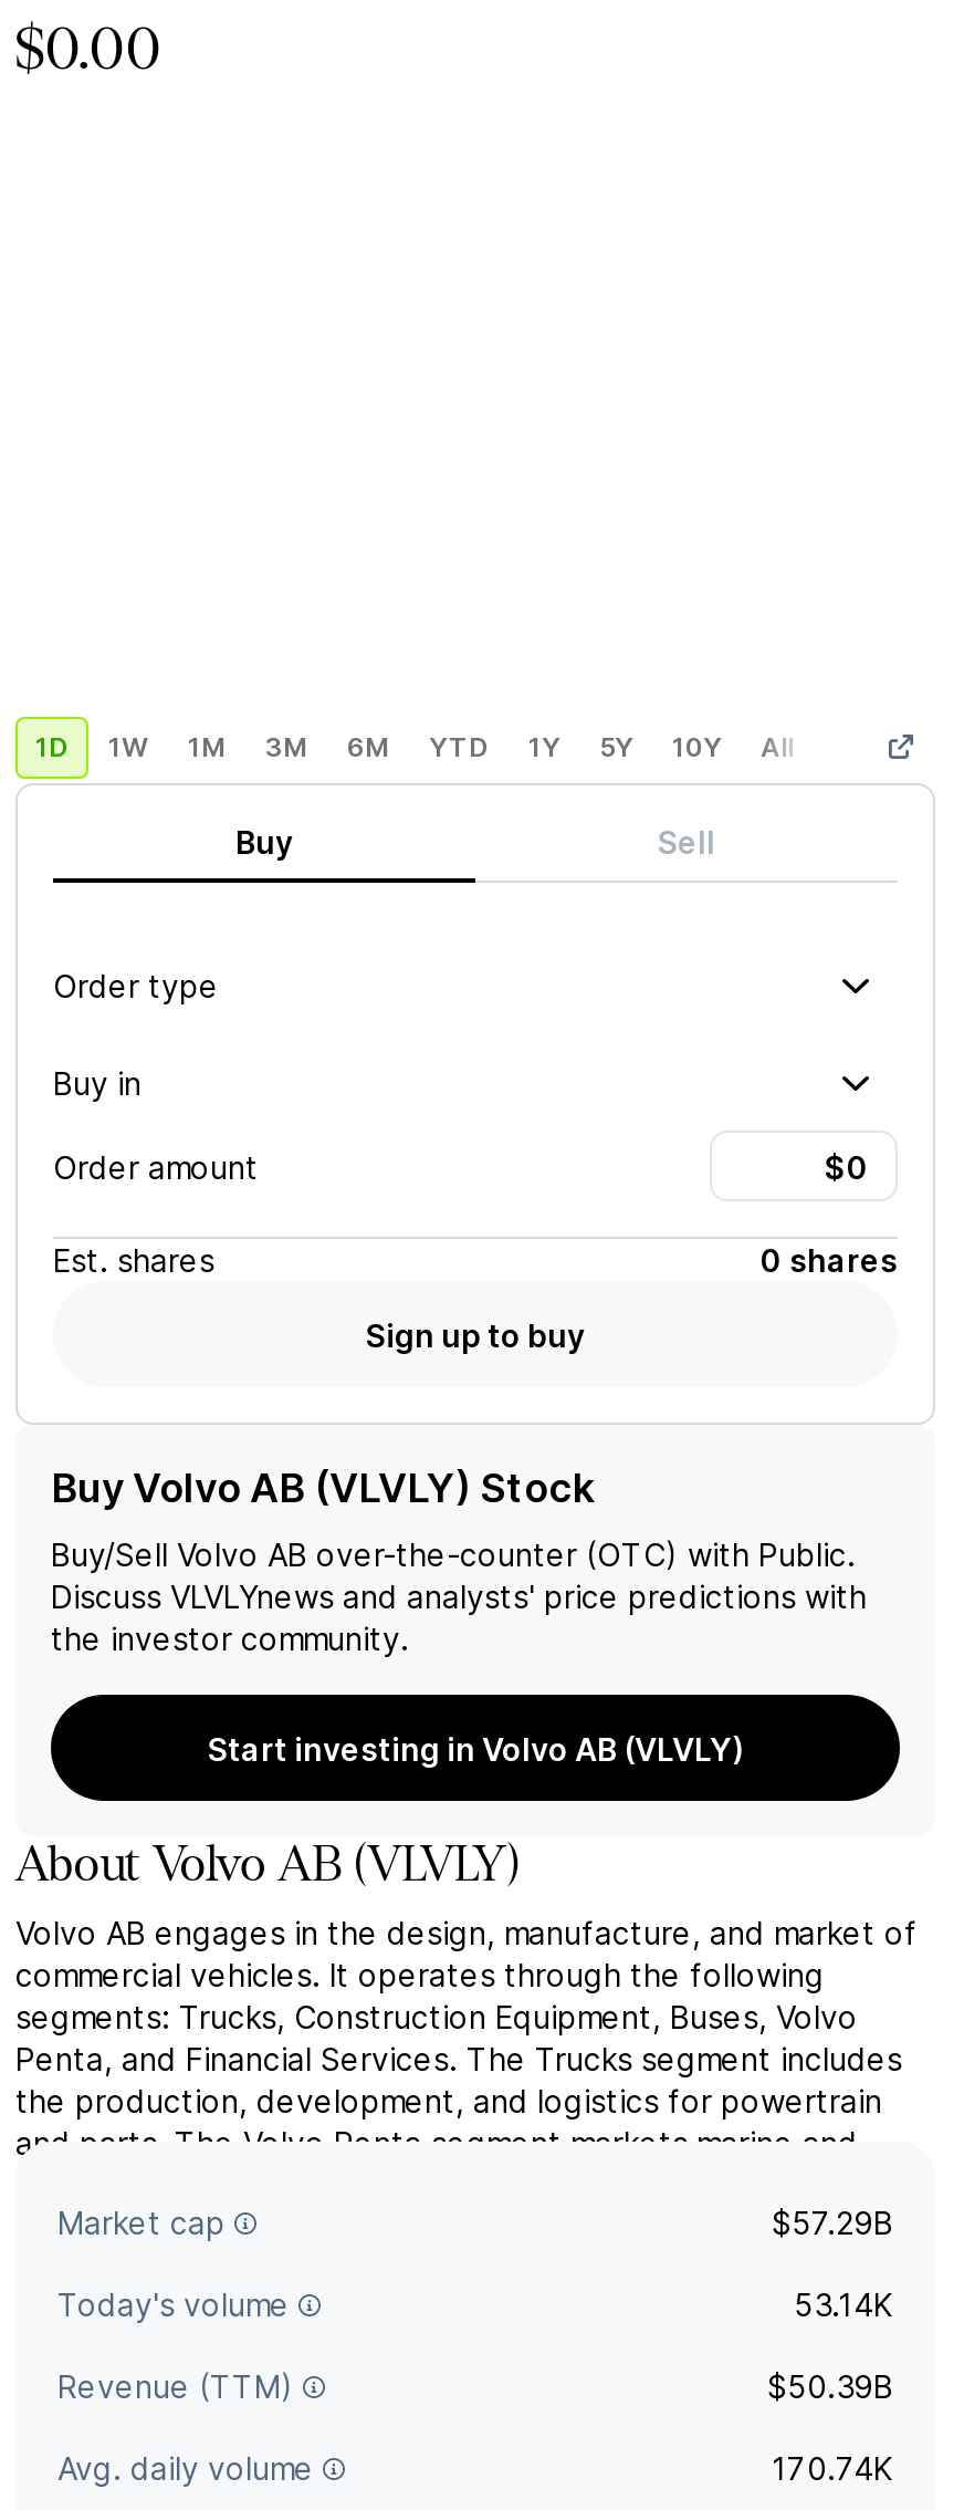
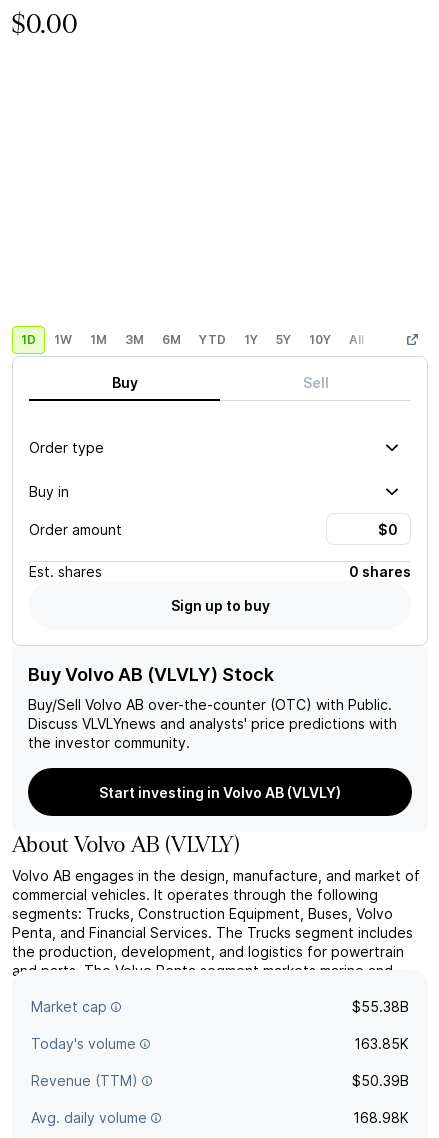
- $57.29B
+ $55.38B

- 53.14K
+ 163.85K

- 170.74K
+ 168.98K
